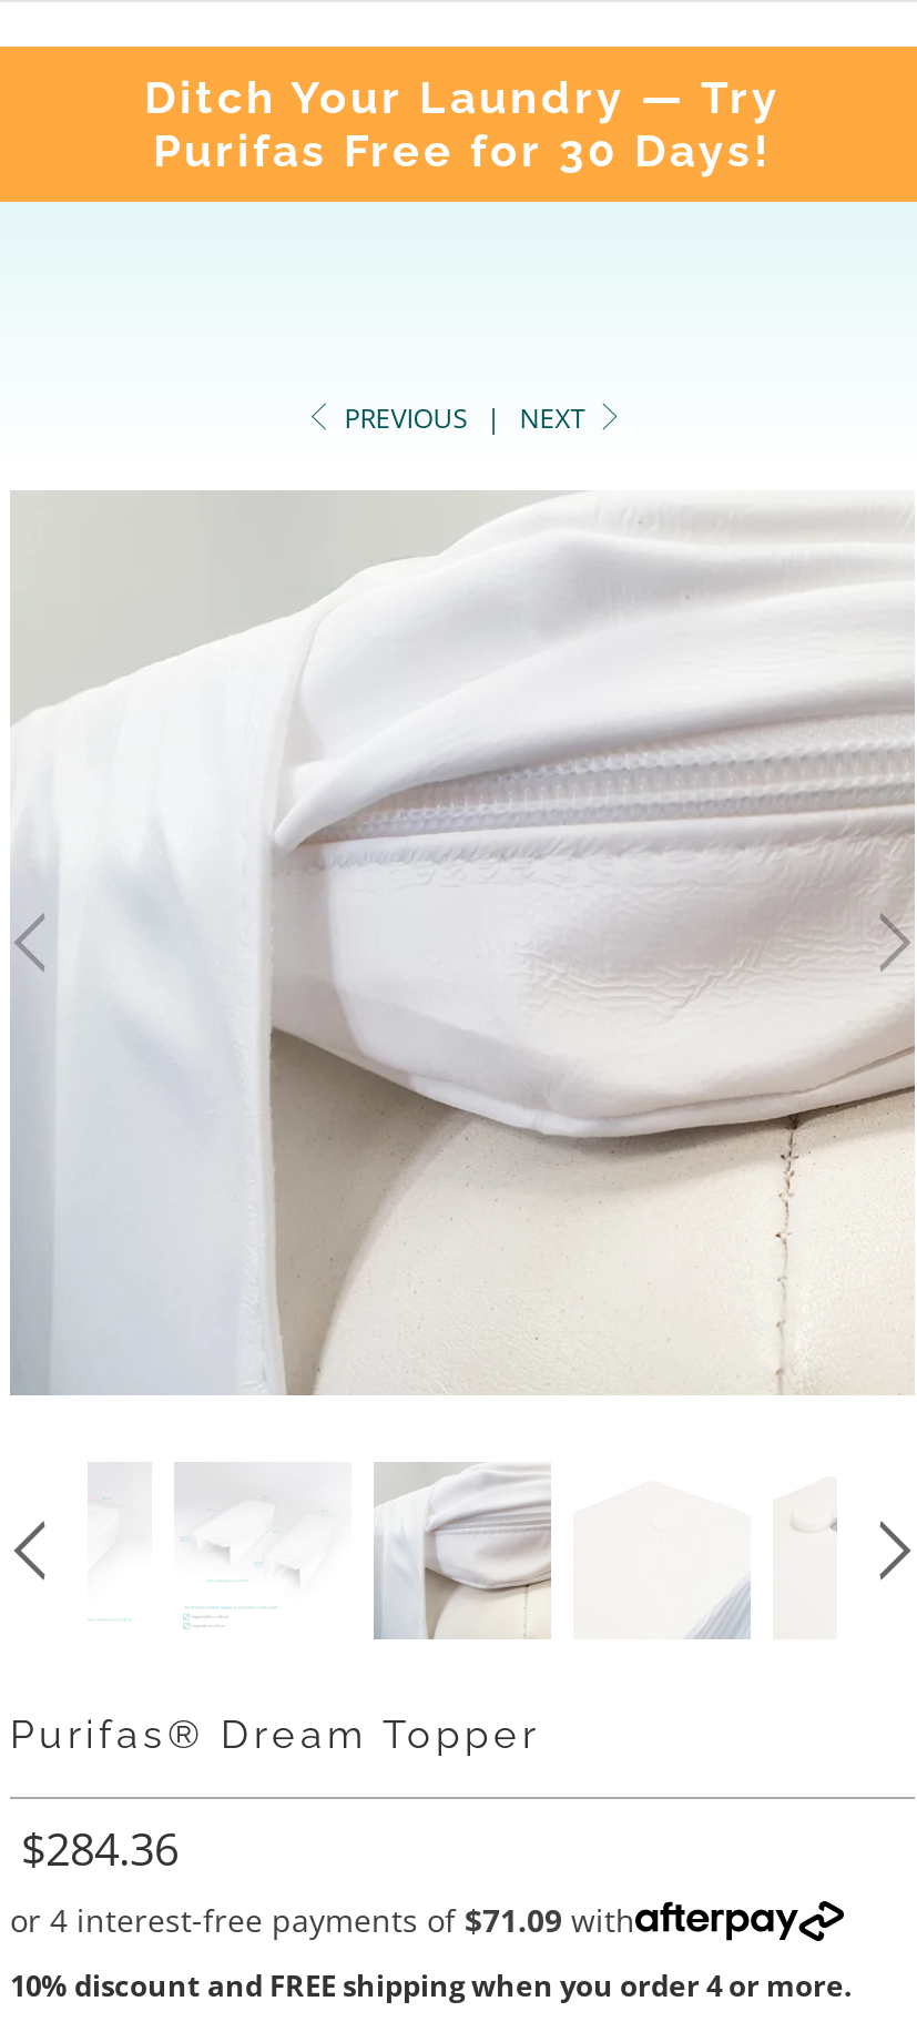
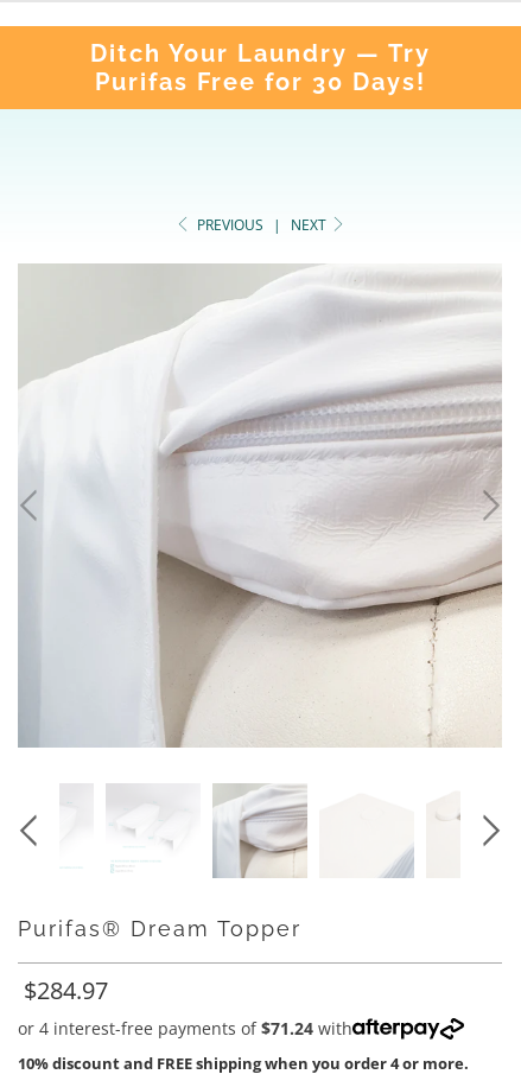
- $284.36
+ $284.97

- or 4 interest-free payments of $71.09 with
+ or 4 interest-free payments of $71.24 with
